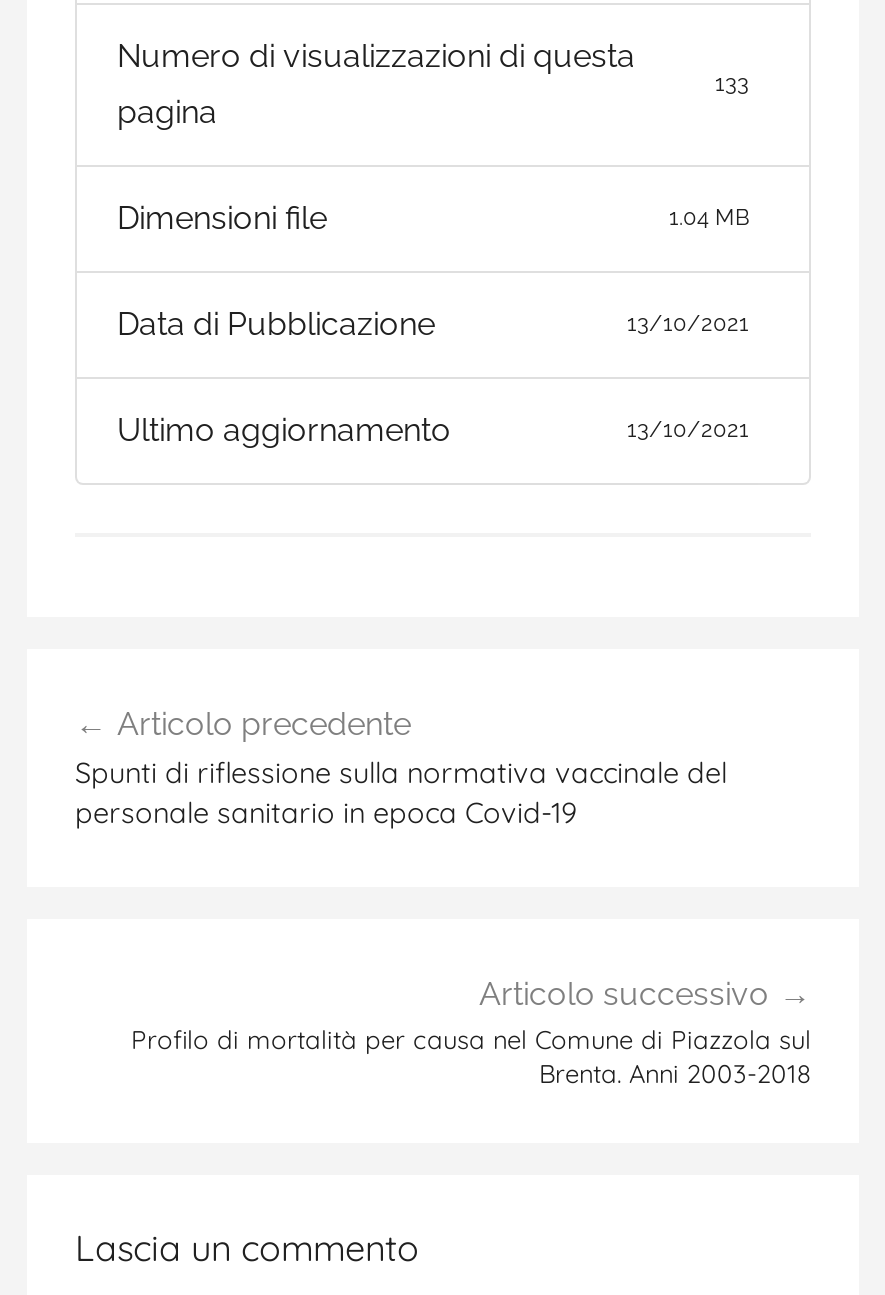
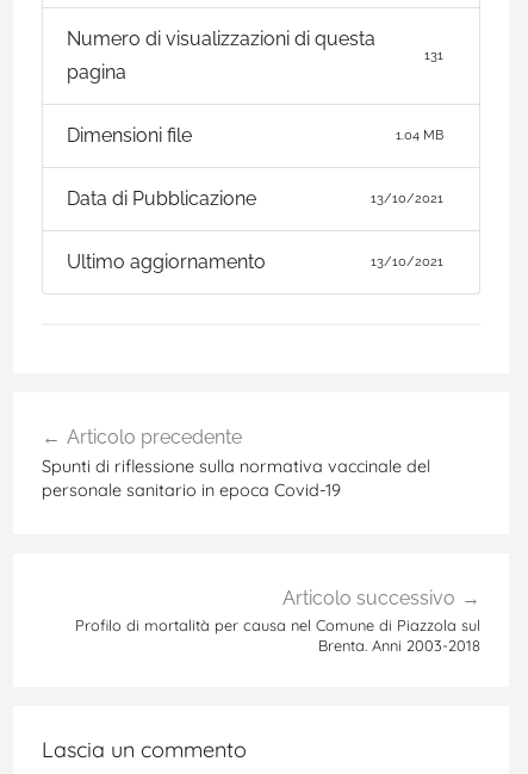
- 133
+ 131
